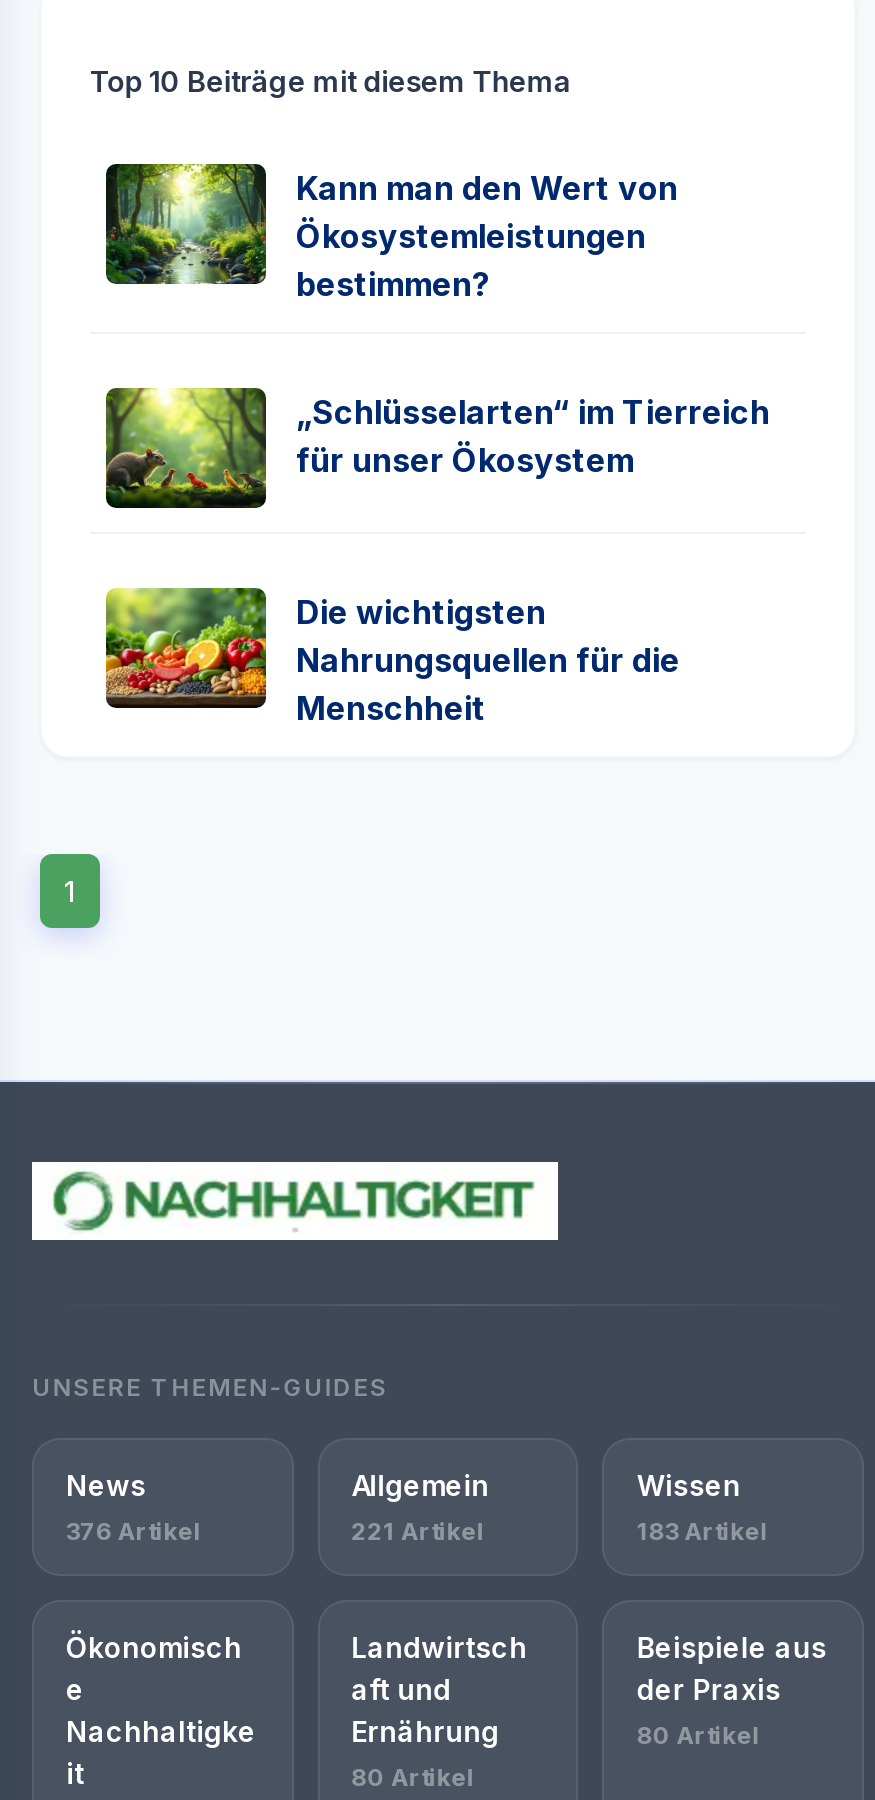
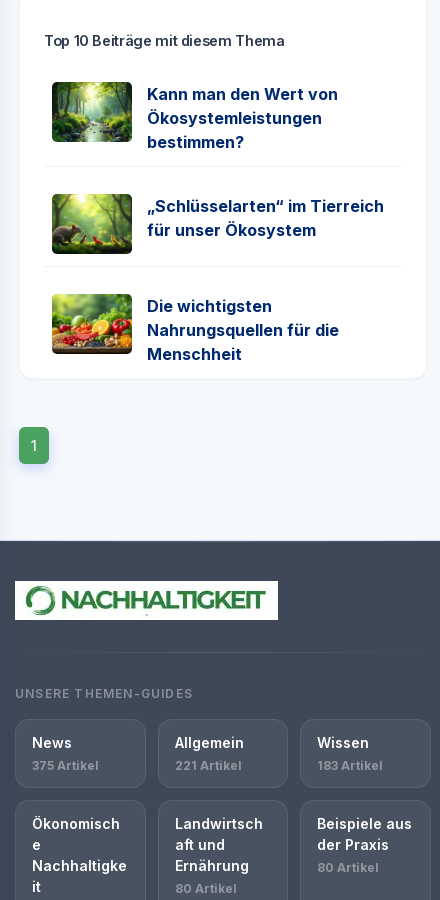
- 376 Artikel
+ 375 Artikel
